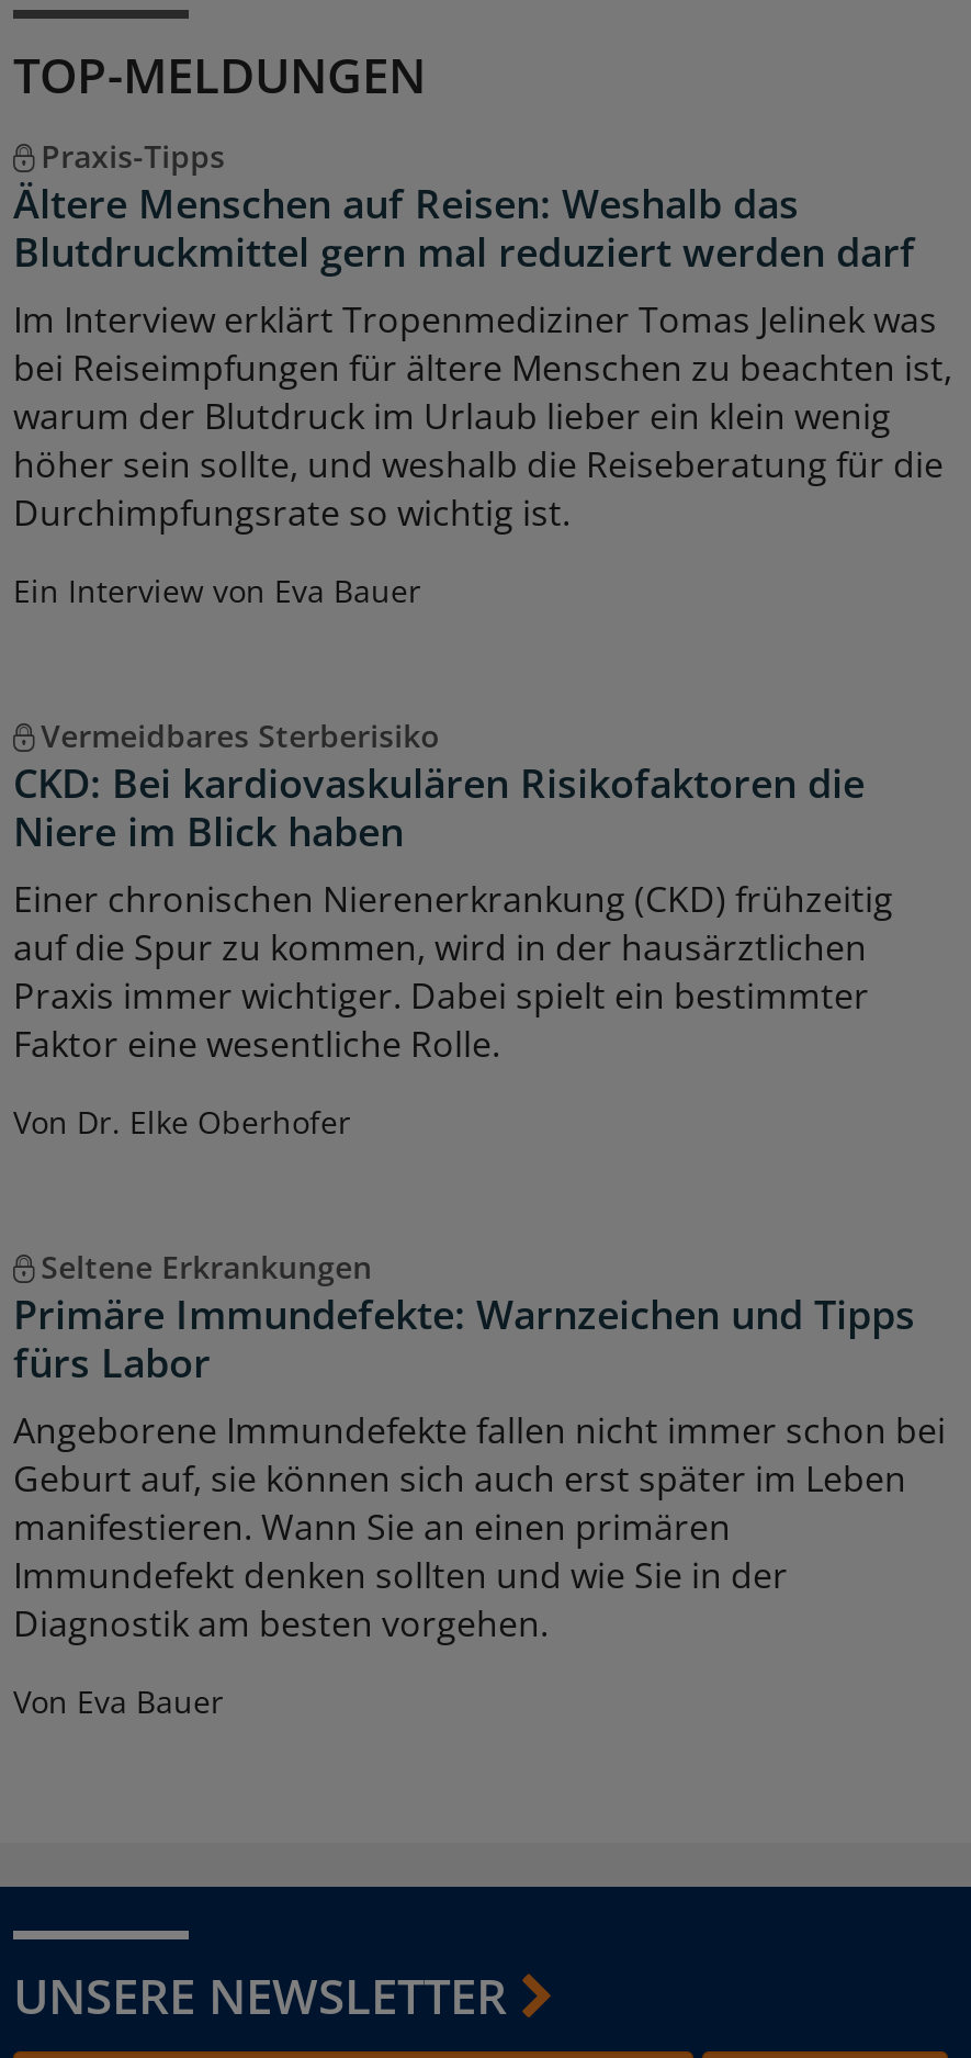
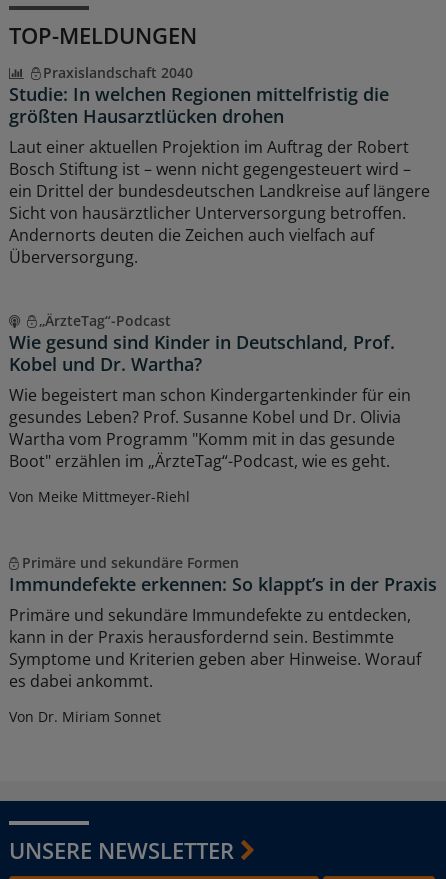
- Praxis-Tipps
- Ältere Menschen auf Reisen: Weshalb das
- Blutdruckmittel gern mal reduziert werden darf
- Im Interview erklärt Tropenmediziner Tomas Jelinek was
- bei Reiseimpfungen für ältere Menschen zu beachten ist,
- warum der Blutdruck im Urlaub lieber ein klein wenig
- höher sein sollte, und weshalb die Reiseberatung für die
- Durchimpfungsrate so wichtig ist.
- Ein Interview von Eva Bauer
- Vermeidbares Sterberisiko
- CKD: Bei kardiovaskulären Risikofaktoren die
- Niere im Blick haben
- Einer chronischen Nierenerkrankung (CKD) frühzeitig
- auf die Spur zu kommen, wird in der hausärztlichen
- Praxis immer wichtiger. Dabei spielt ein bestimmter
- Faktor eine wesentliche Rolle.
- Von Dr. Elke Oberhofer
- Seltene Erkrankungen
- Primäre Immundefekte: Warnzeichen und Tipps
- fürs Labor
- Angeborene Immundefekte fallen nicht immer schon bei
- Geburt auf, sie können sich auch erst später im Leben
- manifestieren. Wann Sie an einen primären
- Immundefekt denken sollten und wie Sie in der
- Diagnostik am besten vorgehen.
- Von Eva Bauer
+ Praxislandschaft 2040
+ Studie: In welchen Regionen mittelfristig die
+ größten Hausarztlücken drohen
+ Laut einer aktuellen Projektion im Auftrag der Robert
+ Bosch Stiftung ist – wenn nicht gegengesteuert wird –
+ ein Drittel der bundesdeutschen Landkreise auf längere
+ Sicht von hausärztlicher Unterversorgung betroffen.
+ Andernorts deuten die Zeichen auch vielfach auf
+ Überversorgung.
+ „ÄrzteTag“-Podcast
+ Wie gesund sind Kinder in Deutschland, Prof.
+ Kobel und Dr. Wartha?
+ Wie begeistert man schon Kindergartenkinder für ein
+ gesundes Leben? Prof. Susanne Kobel und Dr. Olivia
+ Wartha vom Programm "Komm mit in das gesunde
+ Boot" erzählen im „ÄrzteTag“-Podcast, wie es geht.
+ Von Meike Mittmeyer-Riehl
+ Primäre und sekundäre Formen
+ Immundefekte erkennen: So klappt’s in der Praxis
+ Primäre und sekundäre Immundefekte zu entdecken,
+ kann in der Praxis herausfordernd sein. Bestimmte
+ Symptome und Kriterien geben aber Hinweise. Worauf
+ es dabei ankommt.
+ Von Dr. Miriam Sonnet
